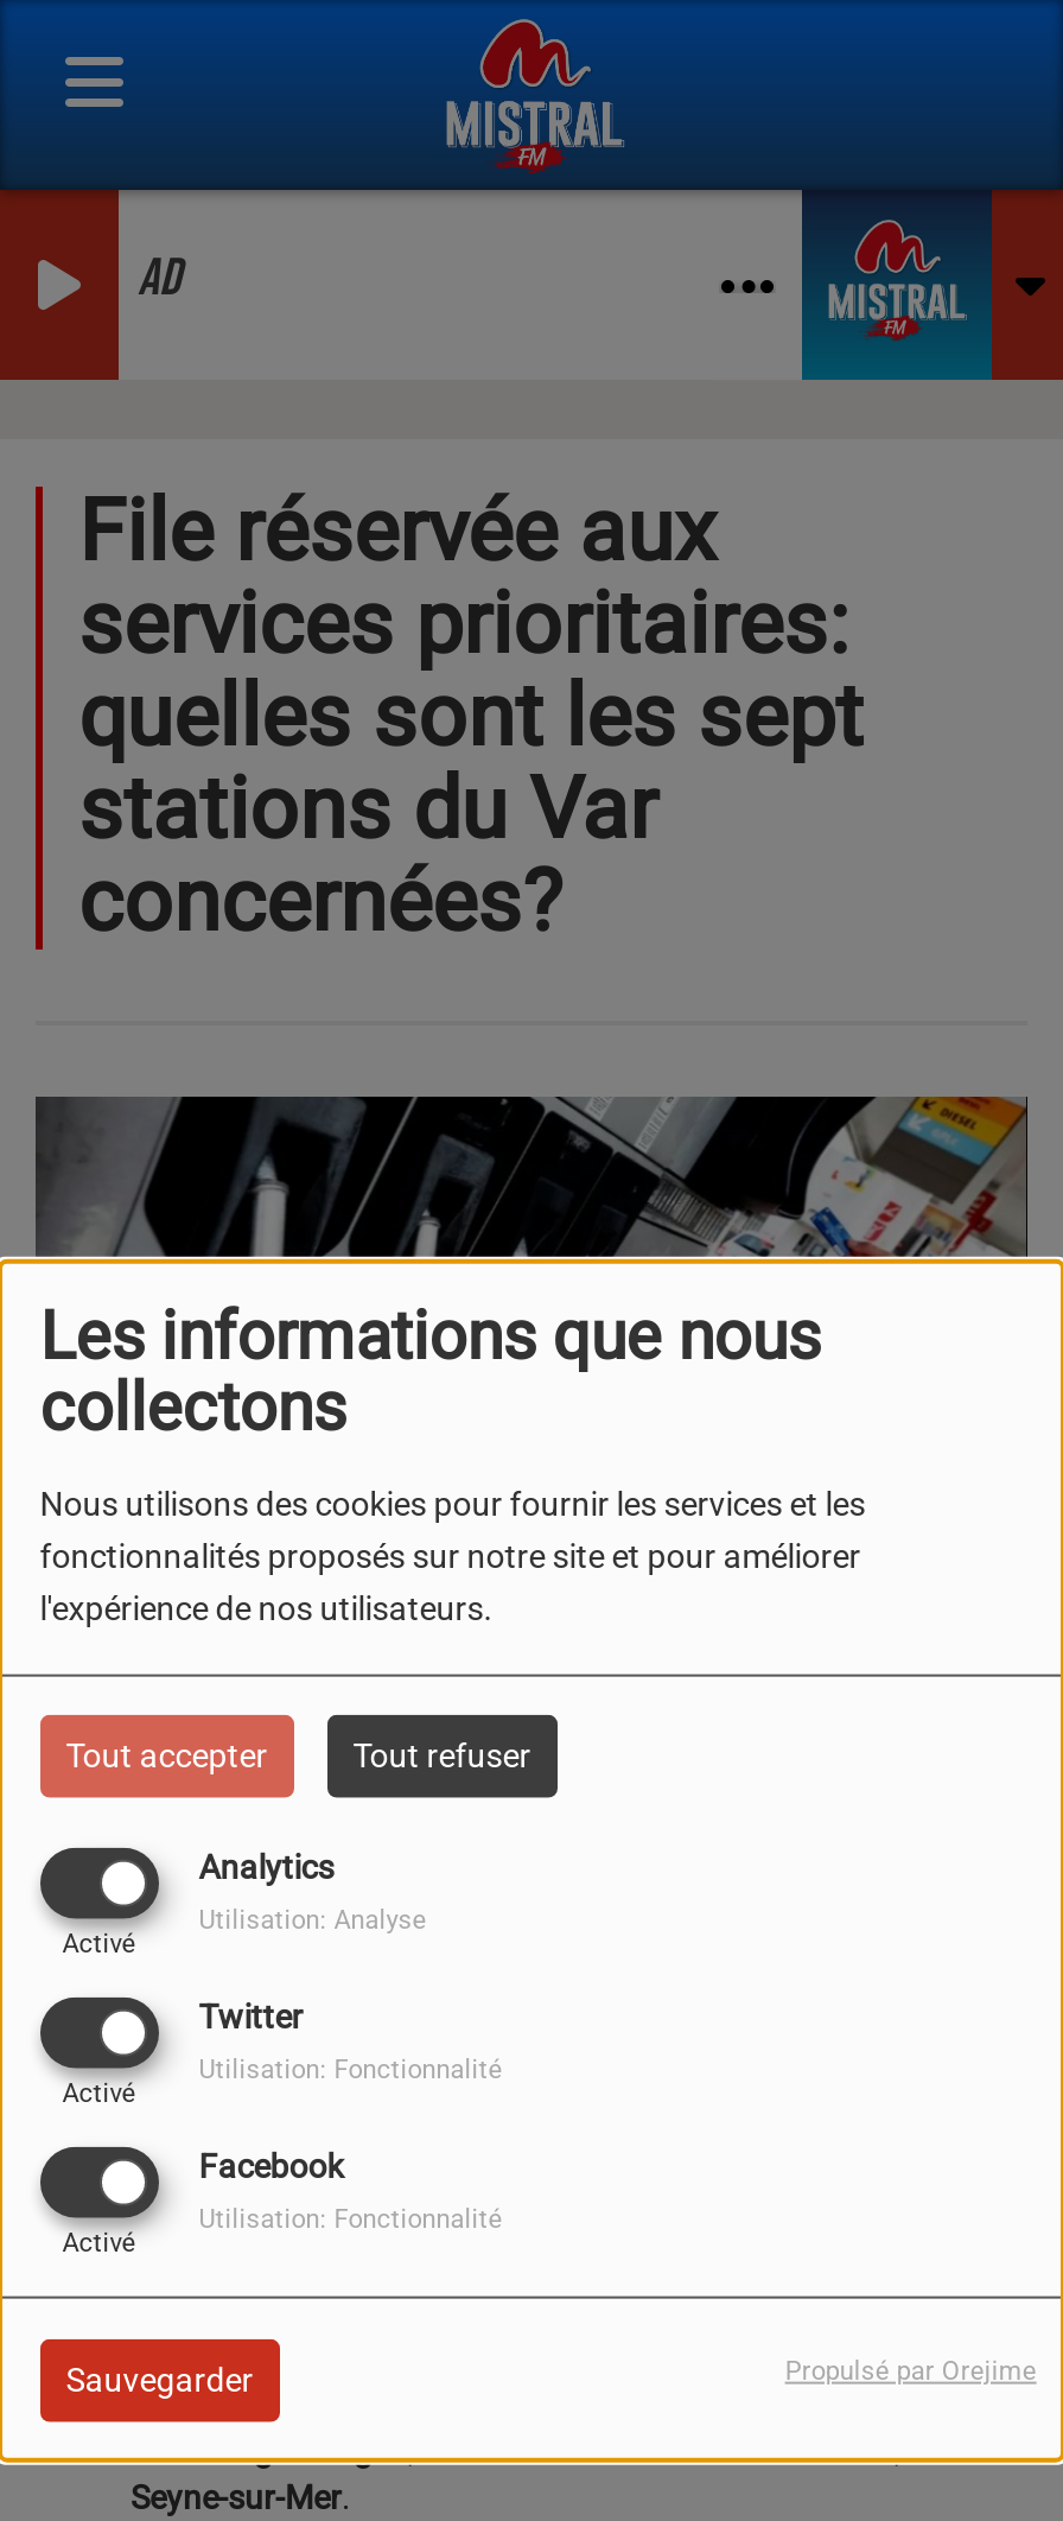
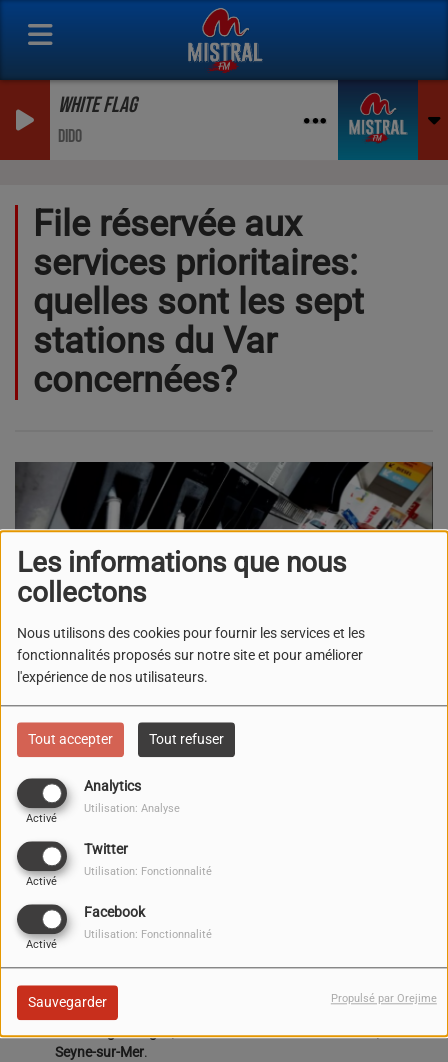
- AD
+ WHITE FLAG
+ DIDO
